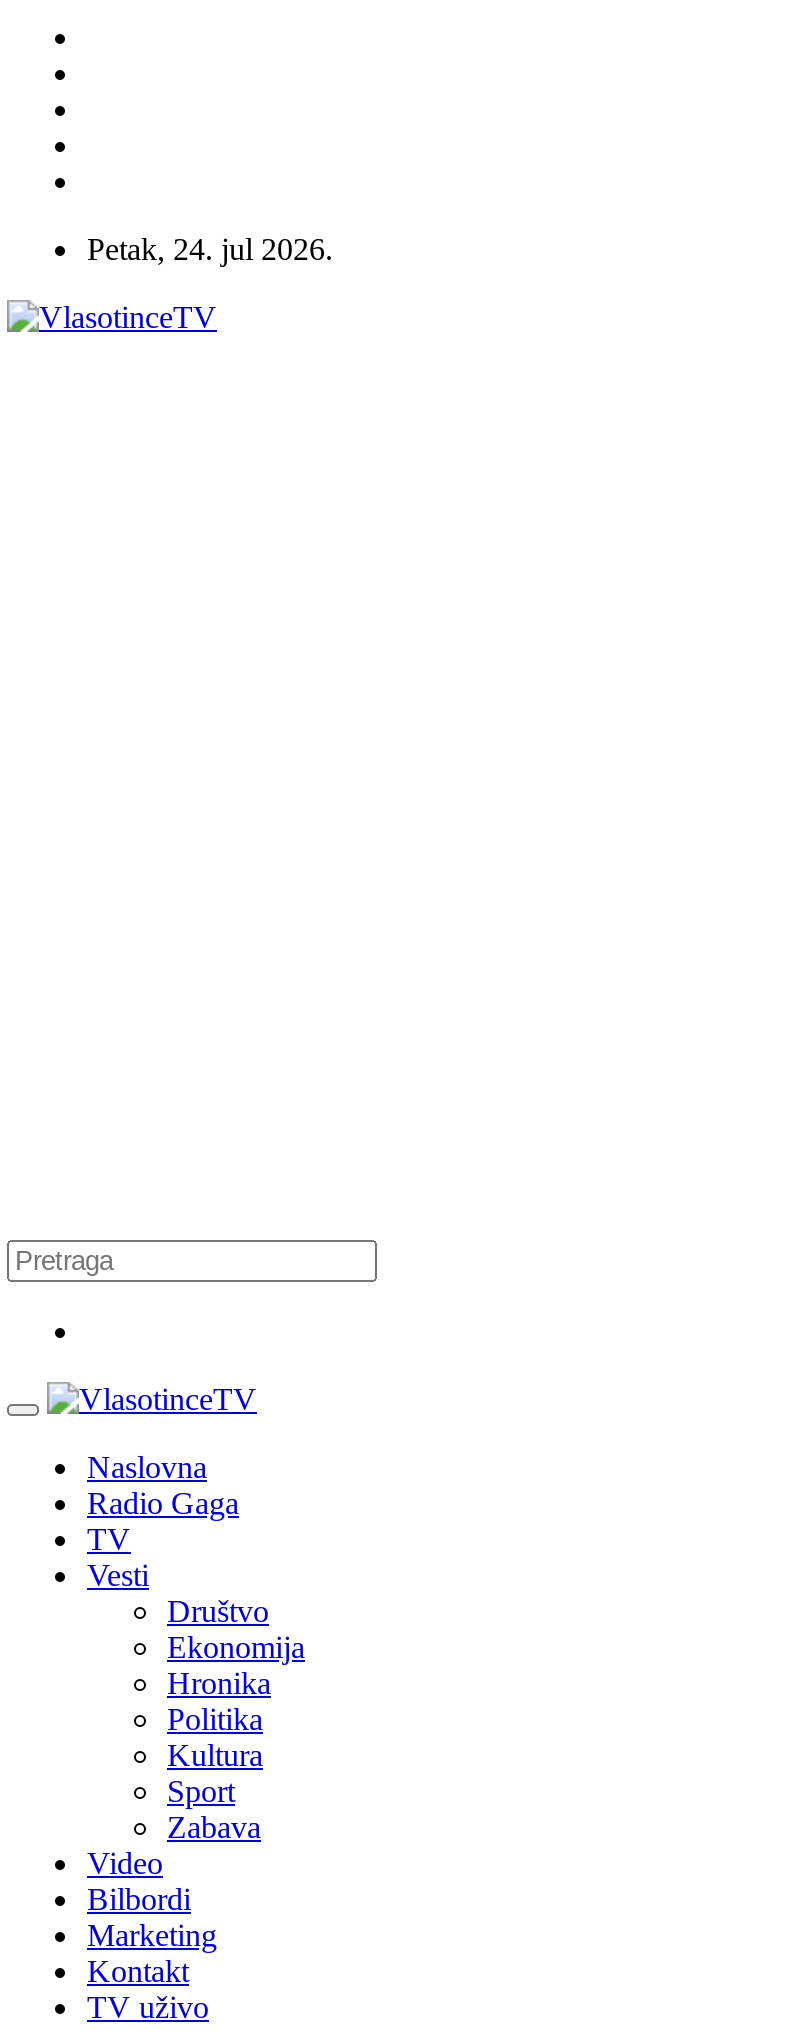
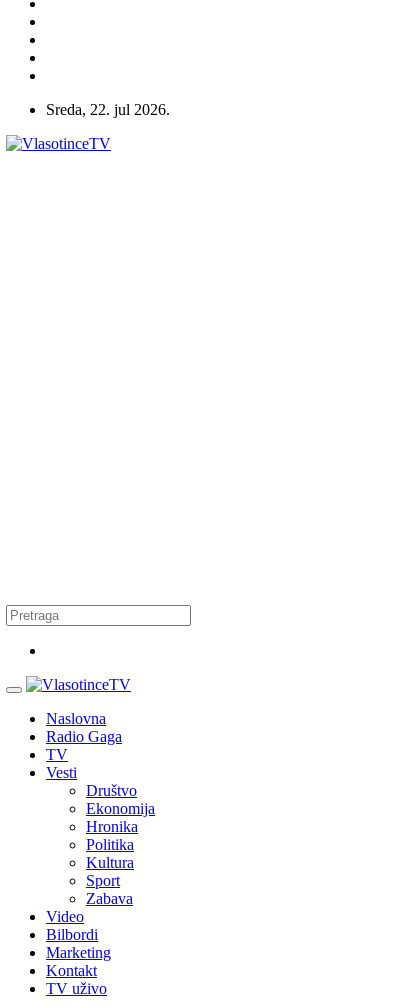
- Petak, 24. jul 2026.
+ Sreda, 22. jul 2026.
